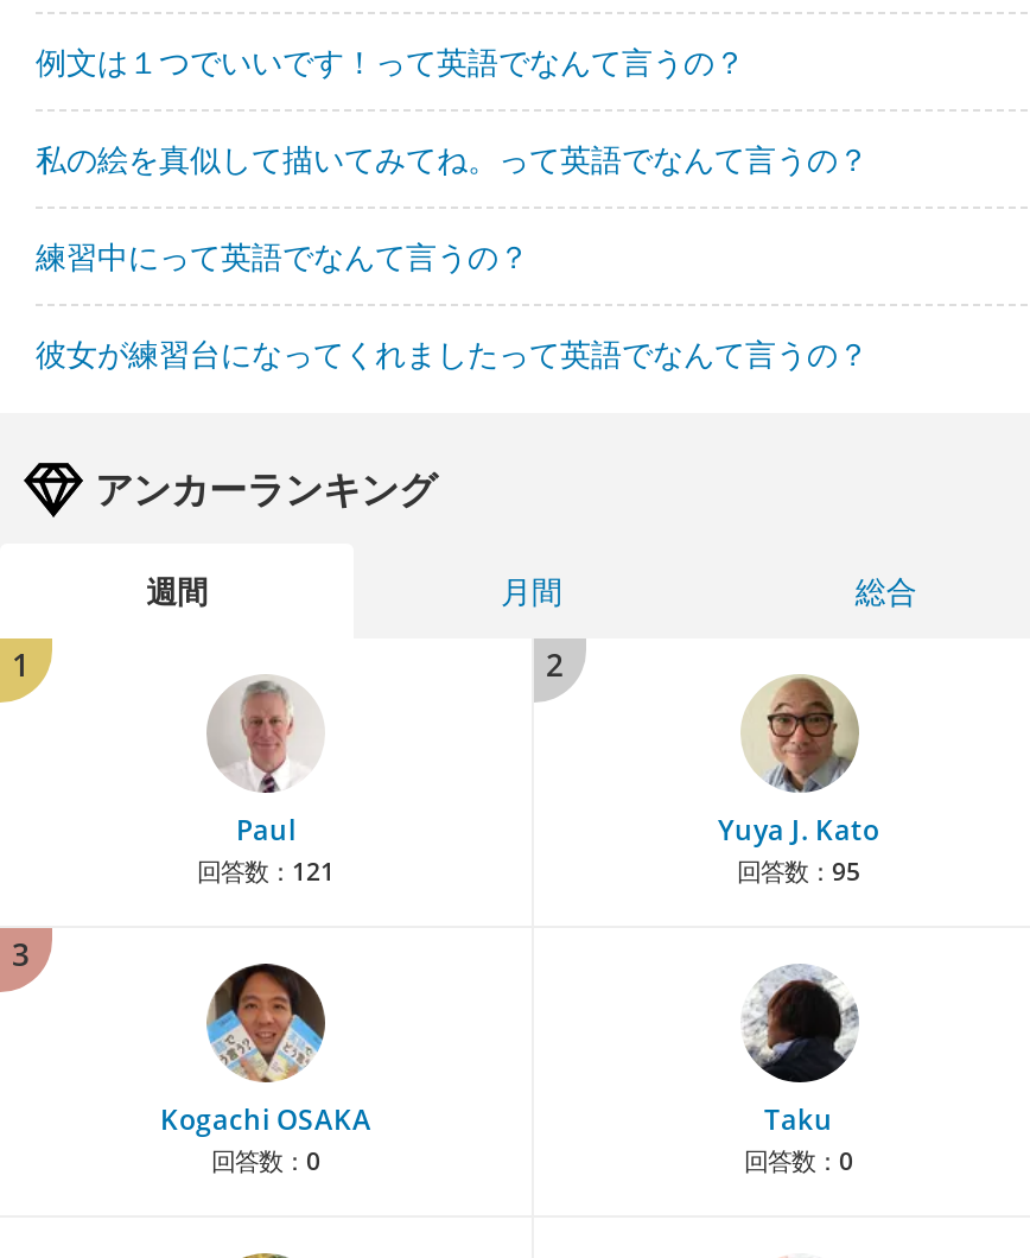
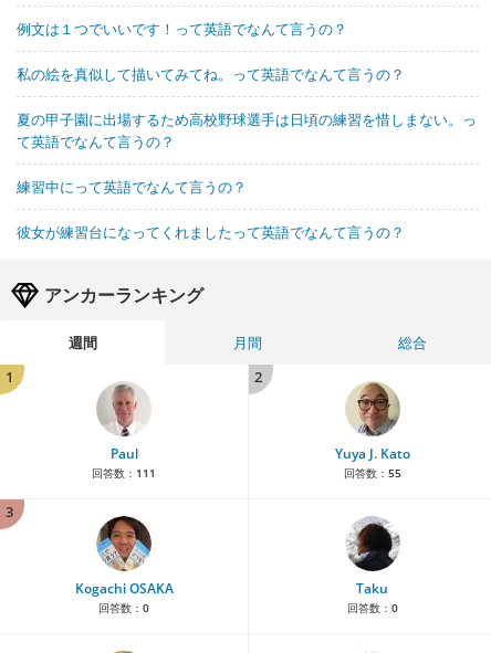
+ 夏の甲子園に出場するため高校野球選手は日頃の練習を惜しまない。っ
+ て英語でなんて言うの？

- 回答数：121
+ 回答数：111

- 回答数：95
+ 回答数：55
